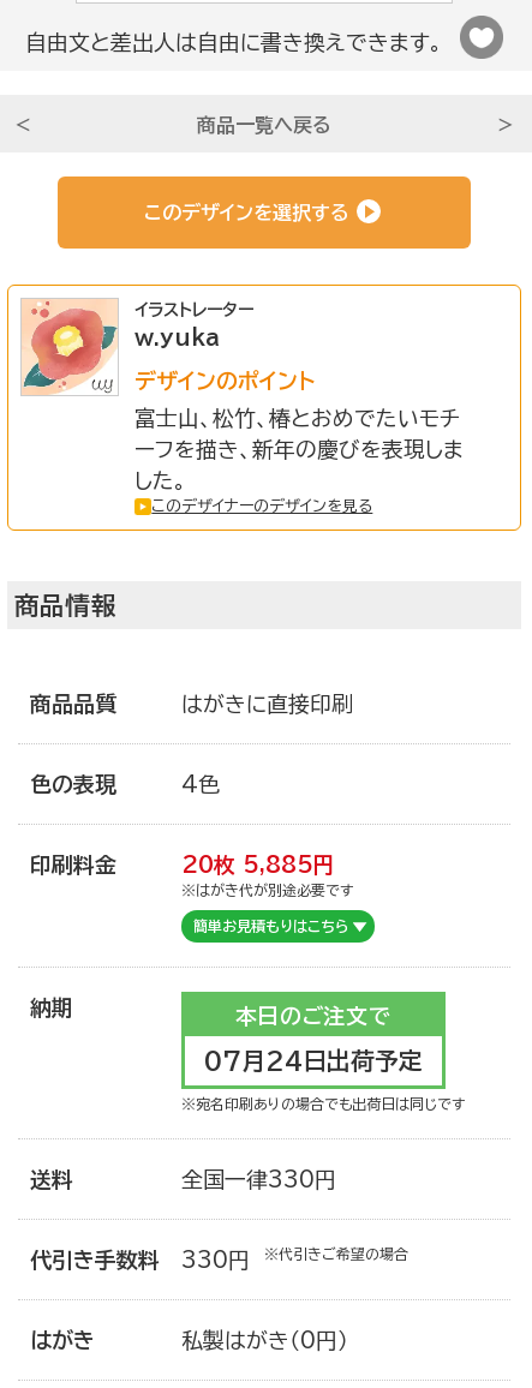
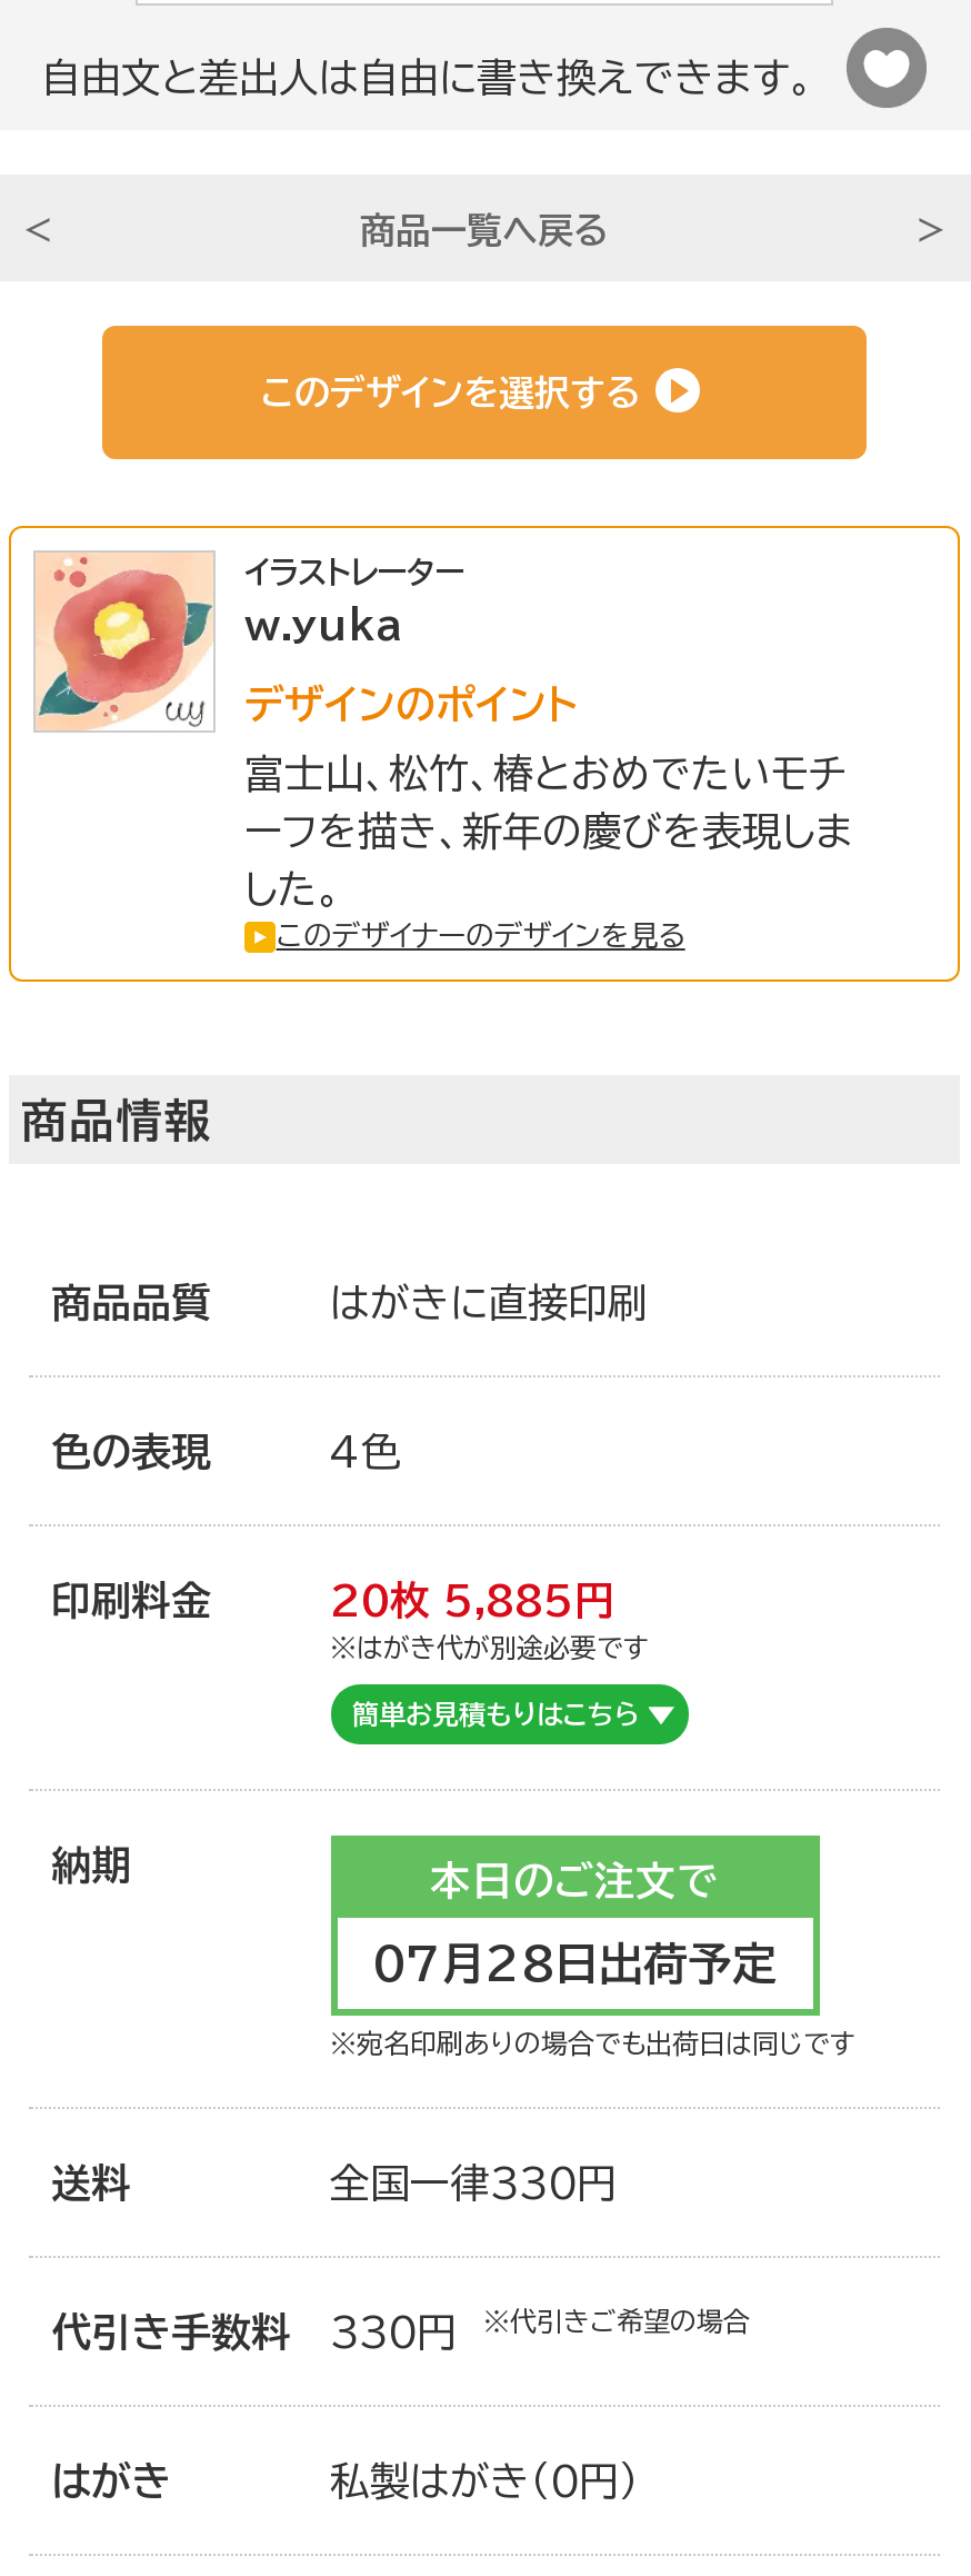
- 07月24日出荷予定
+ 07月28日出荷予定
